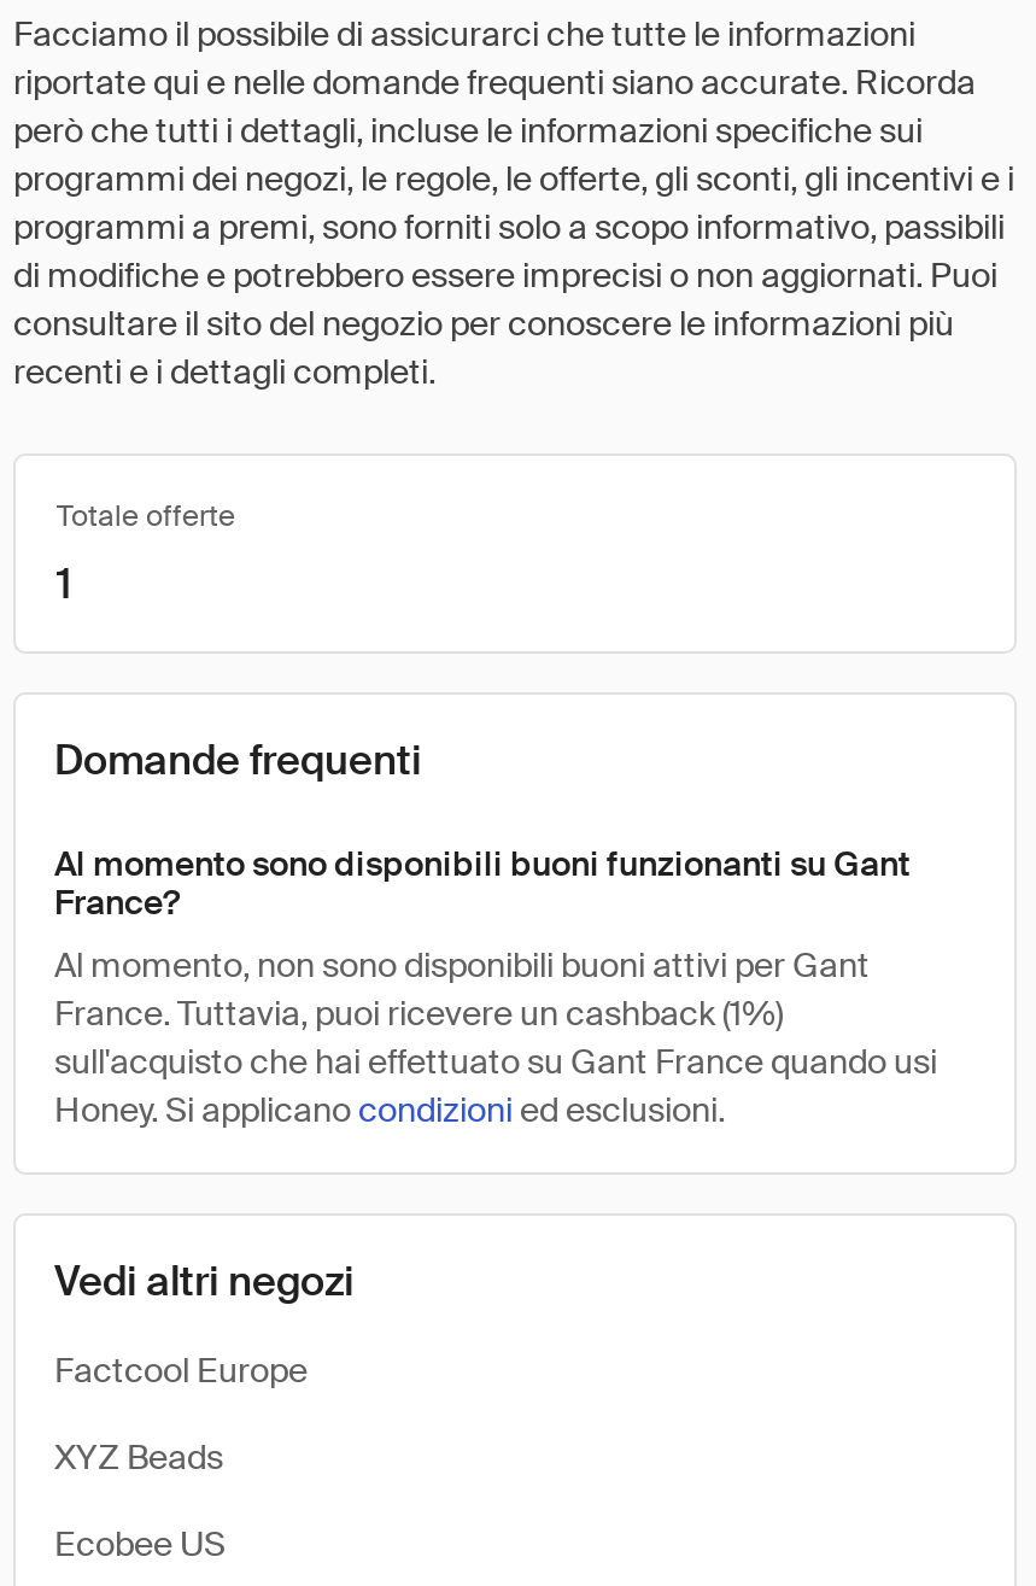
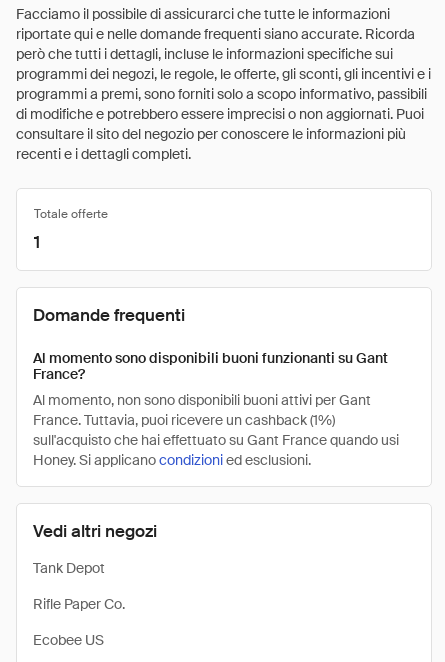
- Factcool Europe
+ Tank Depot

- XYZ Beads
+ Rifle Paper Co.
